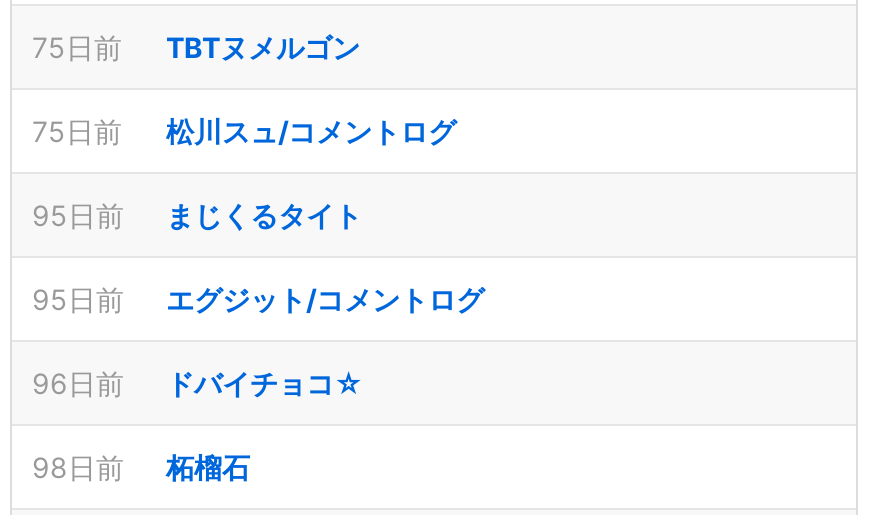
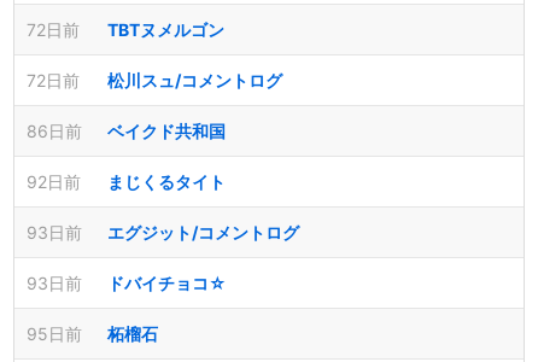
- 75日前 TBTヌメルゴン
+ 72日前 TBTヌメルゴン

- 75日前 松川スュ/コメントログ
+ 72日前 松川スュ/コメントログ

- 95日前
+ 86日前
+ ベイクド共和国
+ 92日前

- 95日前 エグジット/コメントログ
+ 93日前 エグジット/コメントログ

- 96日前
+ 93日前

- 98日前
+ 95日前
